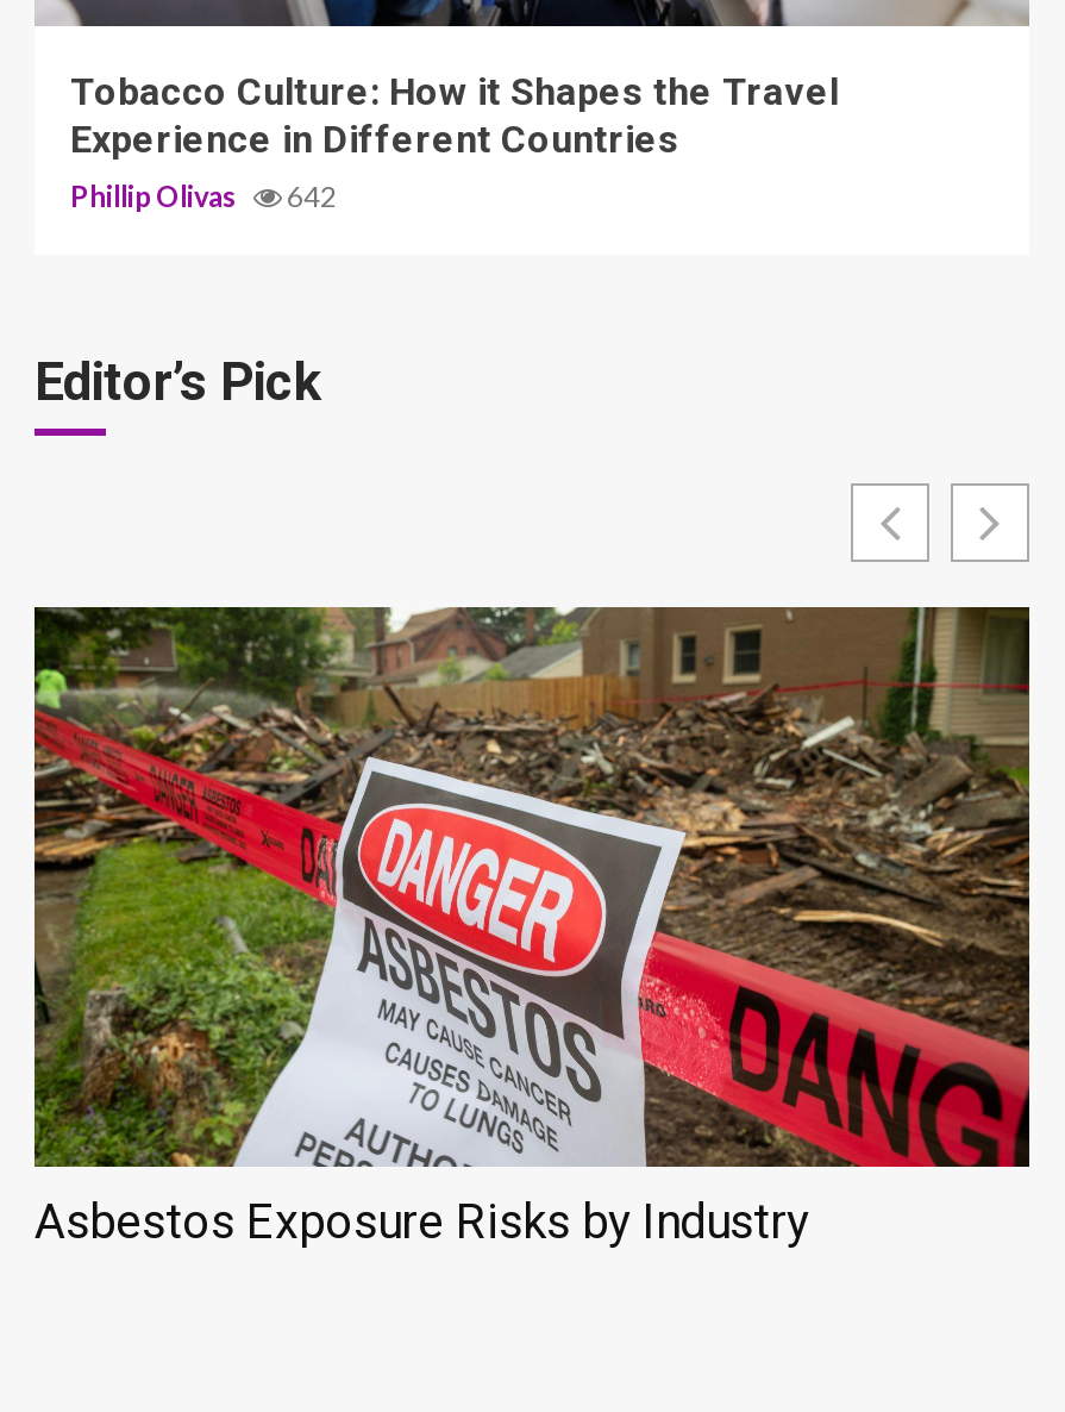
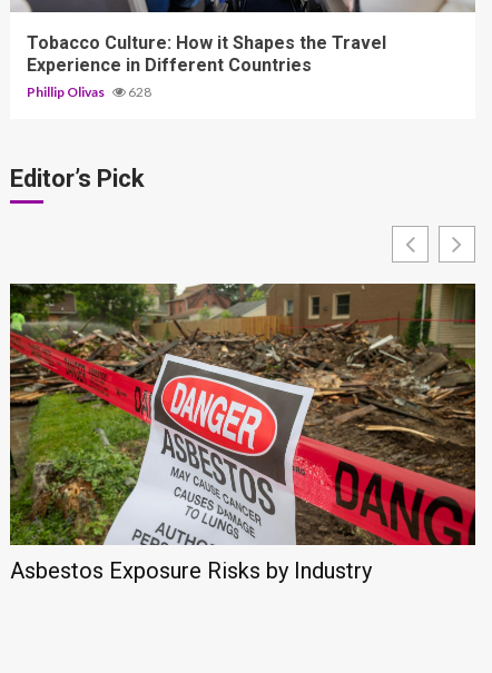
- Phillip Olivas 642
+ Phillip Olivas 628
